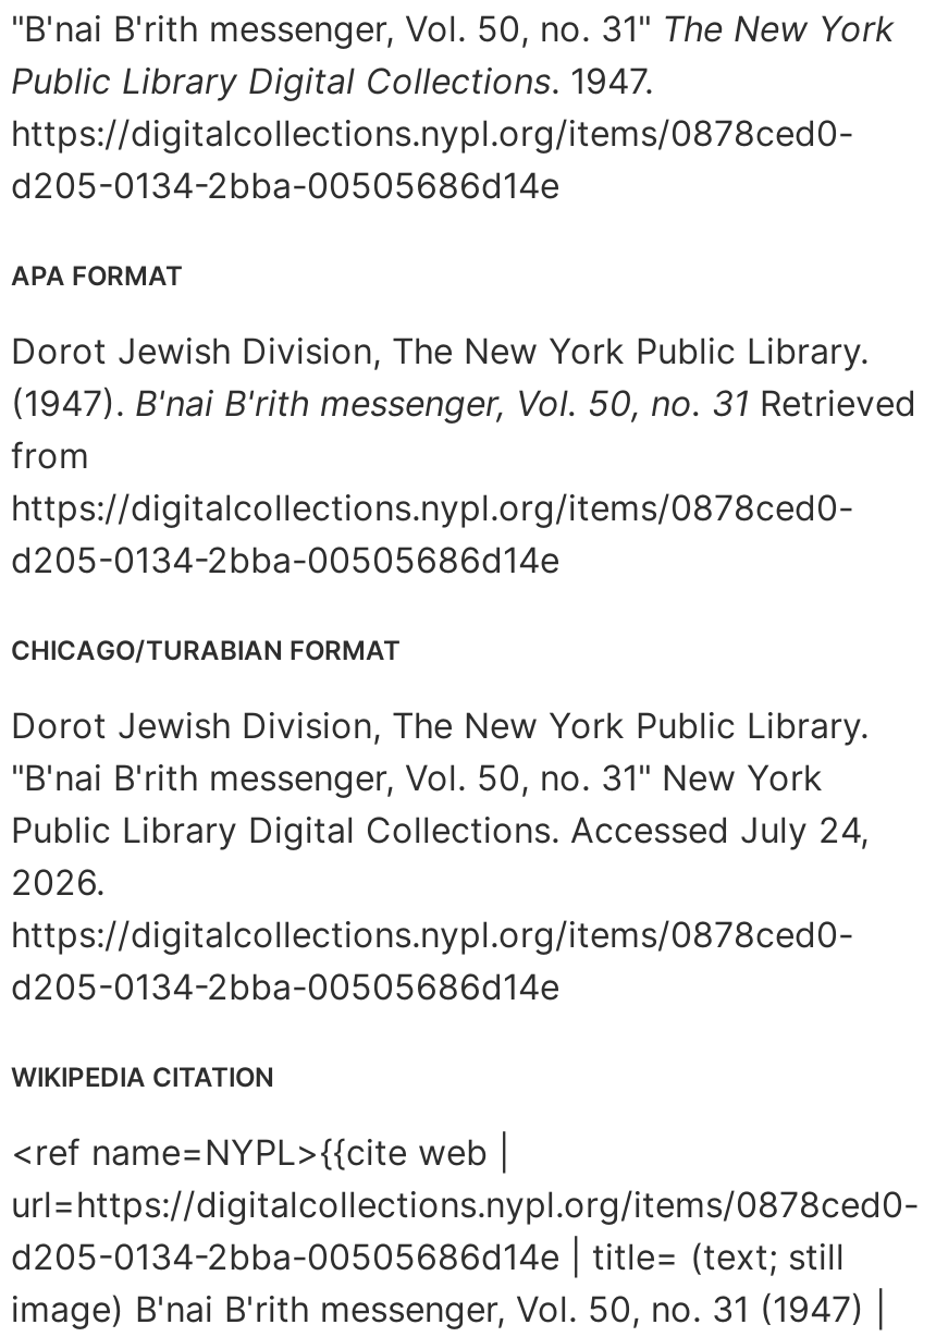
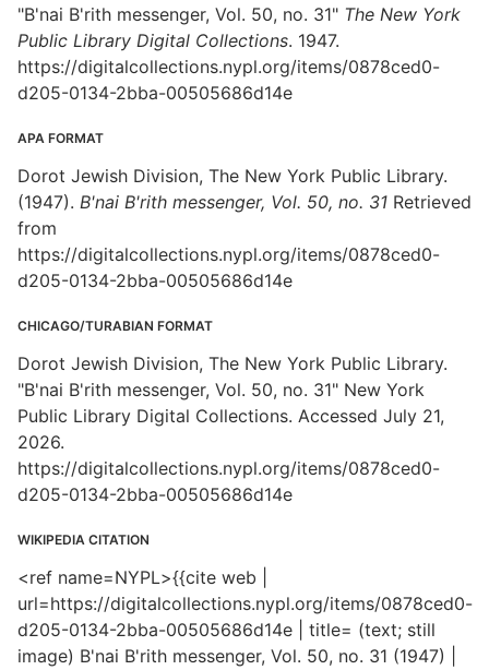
- Public Library Digital Collections. Accessed July 24,
+ Public Library Digital Collections. Accessed July 21,
